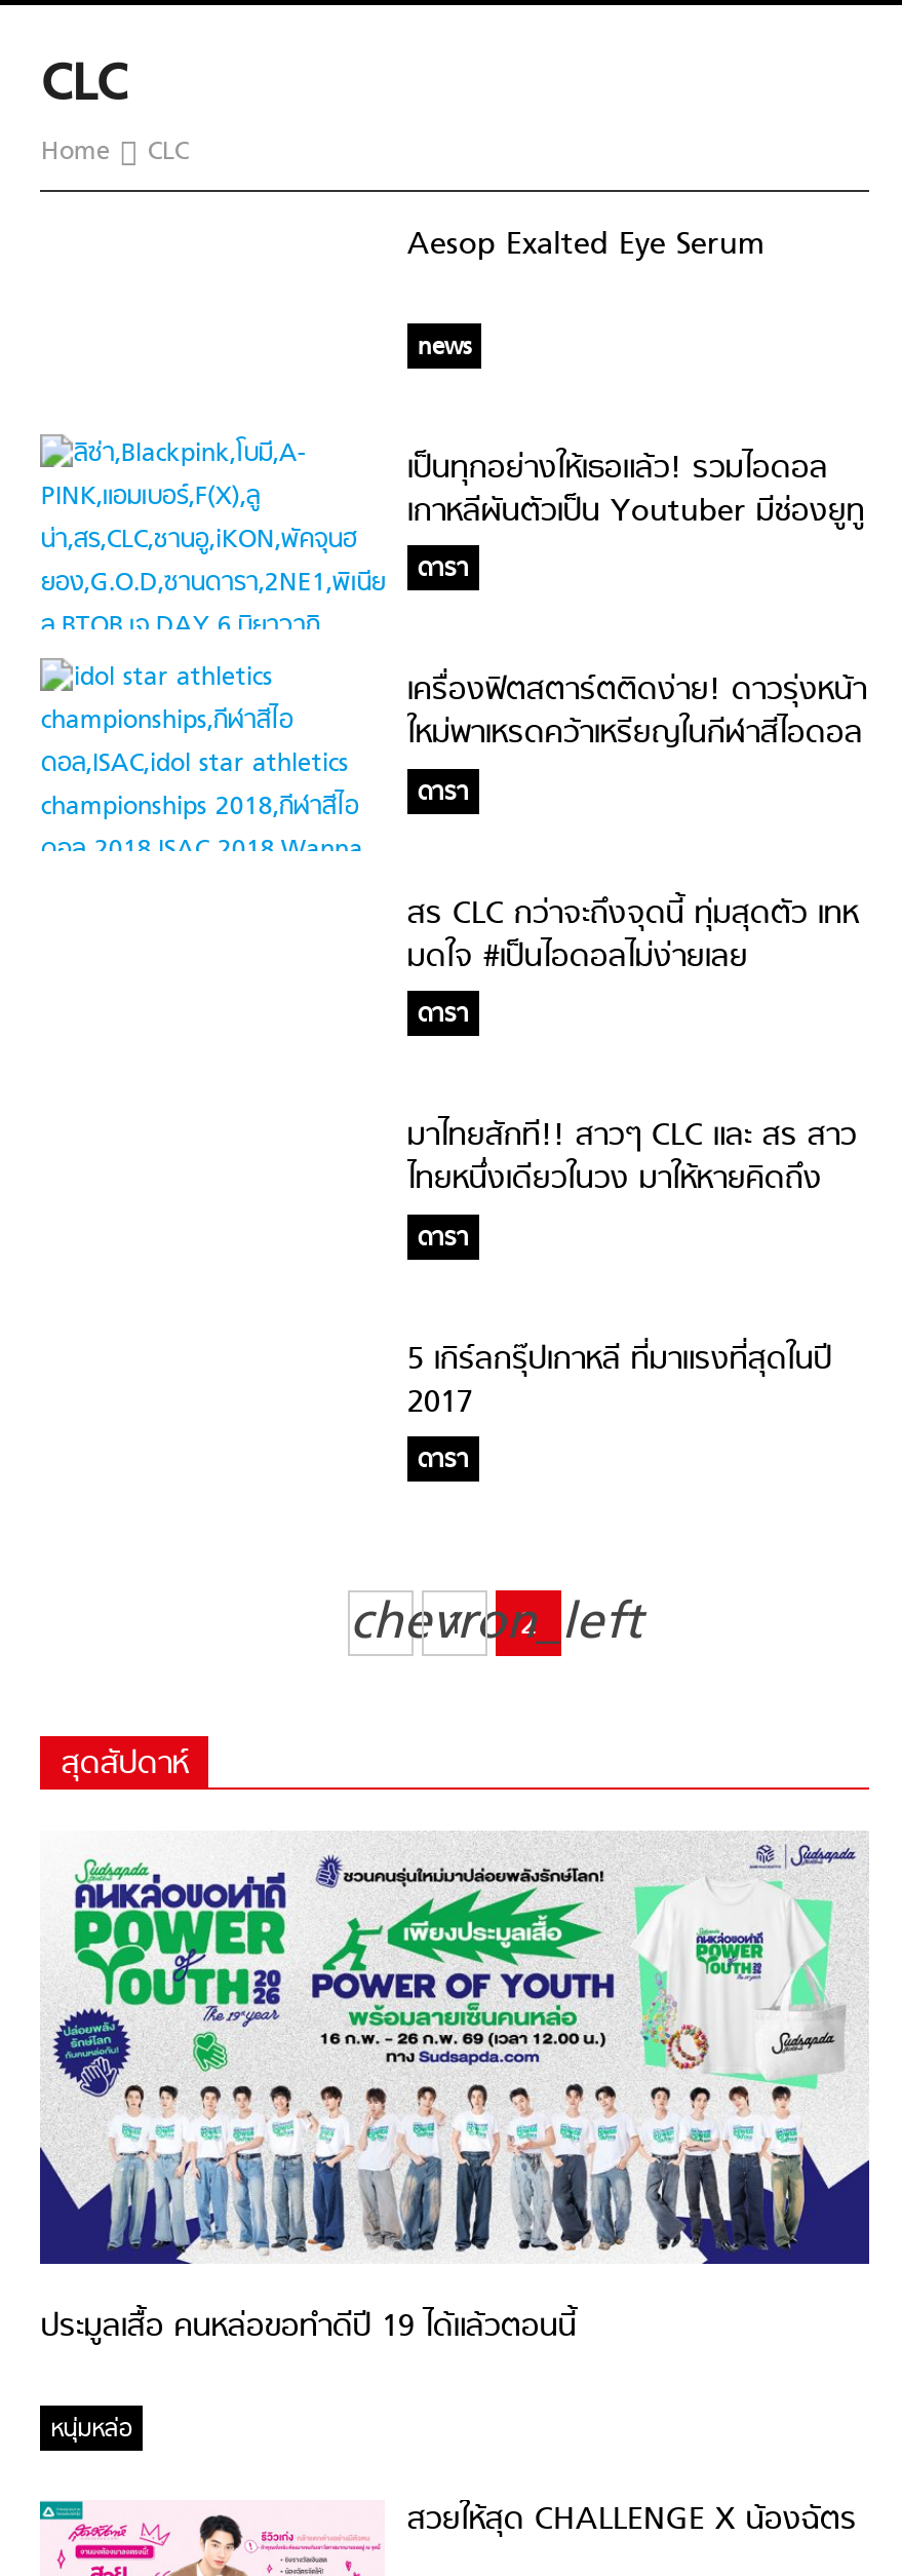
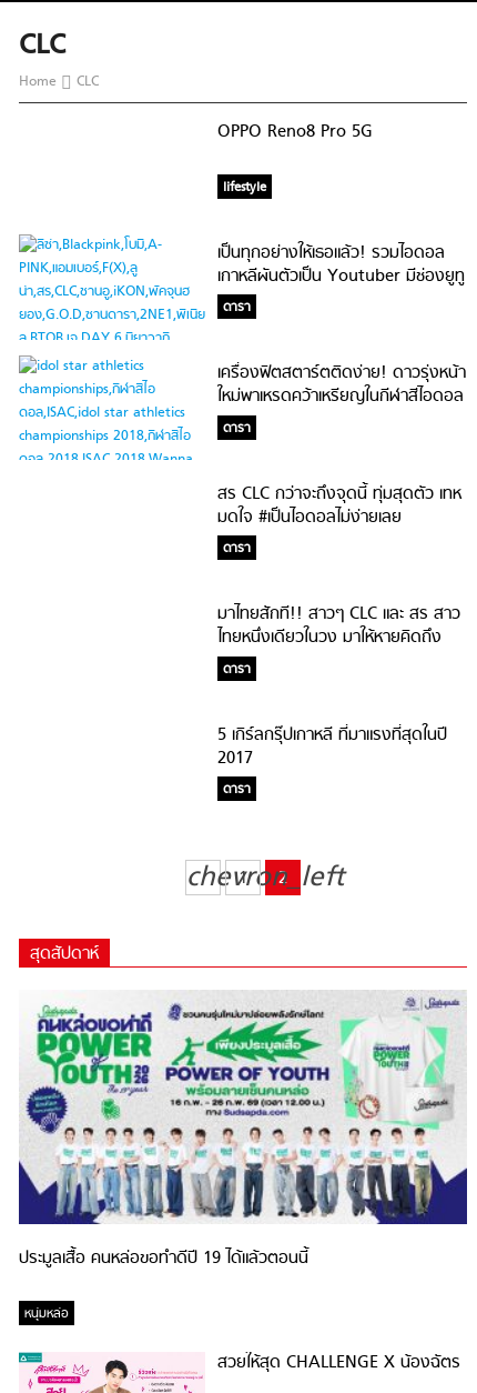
- Aesop Exalted Eye Serum
+ OPPO Reno8 Pro 5G

- news
+ lifestyle
